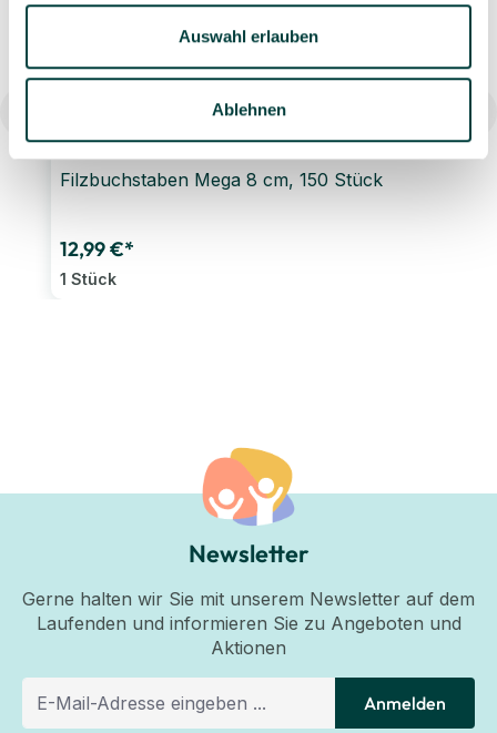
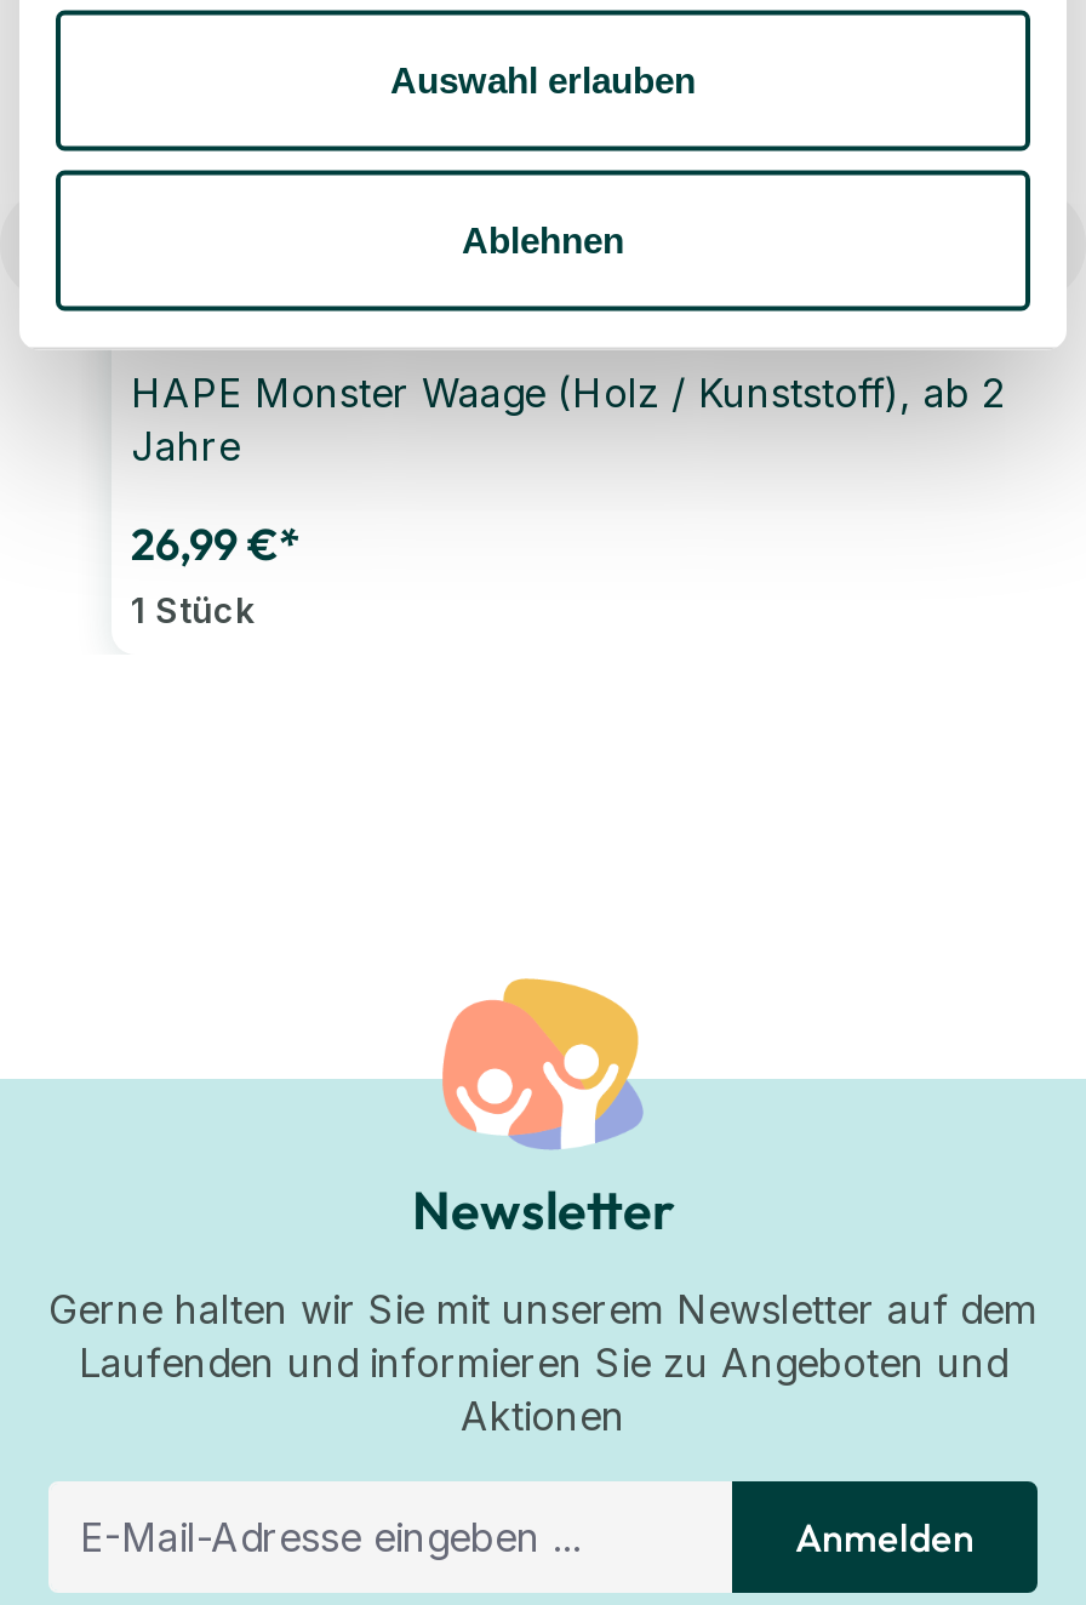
- Filzbuchstaben Mega 8 cm, 150 Stück
+ HAPE Monster Waage (Holz / Kunststoff), ab 2
+ Jahre

- 12,99 €*
+ 26,99 €*
